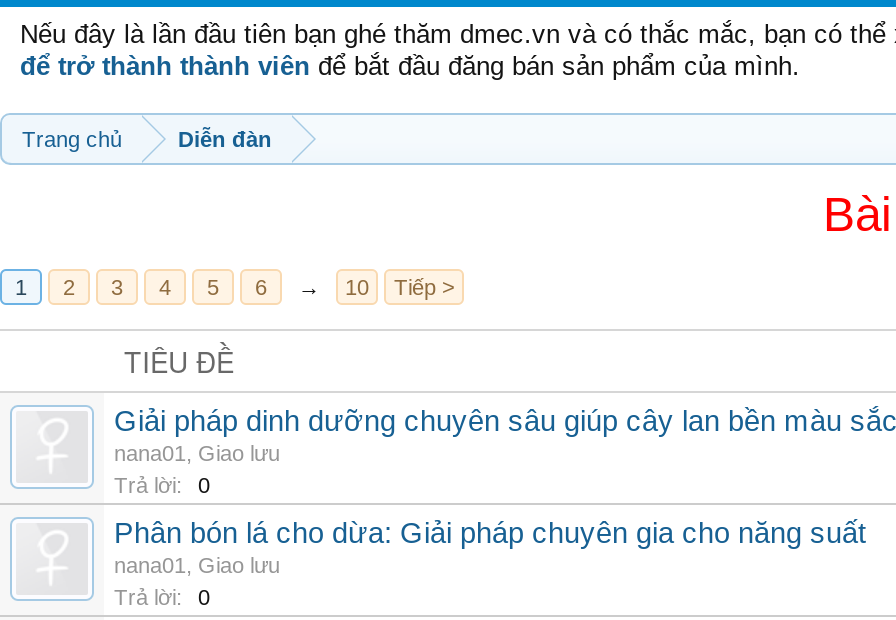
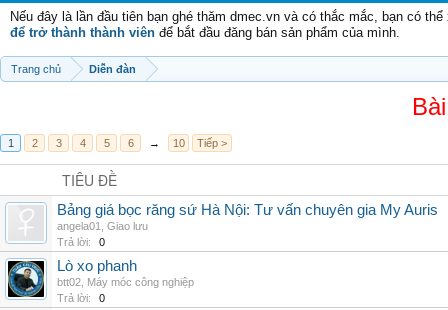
- Giải pháp dinh dưỡng chuyên sâu giúp cây lan bền màu sắc
- nana01, Giao lưu
+ Bảng giá bọc răng sứ Hà Nội: Tư vấn chuyên gia My Auris
+ angela01, Giao lưu

+ [image]

- Phân bón lá cho dừa: Giải pháp chuyên gia cho năng suất
- nana01, Giao lưu
+ Lò xo phanh
+ btt02, Máy móc công nghiệp
